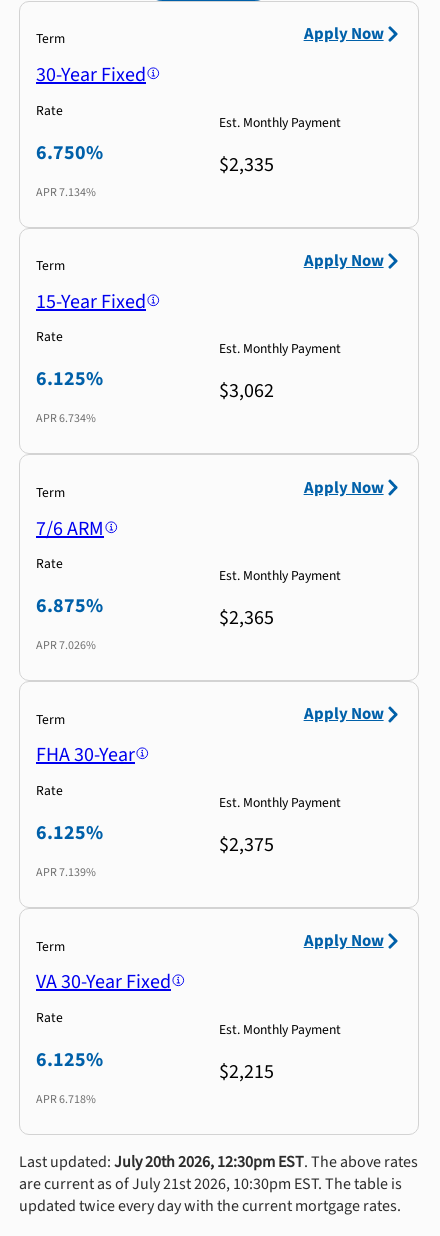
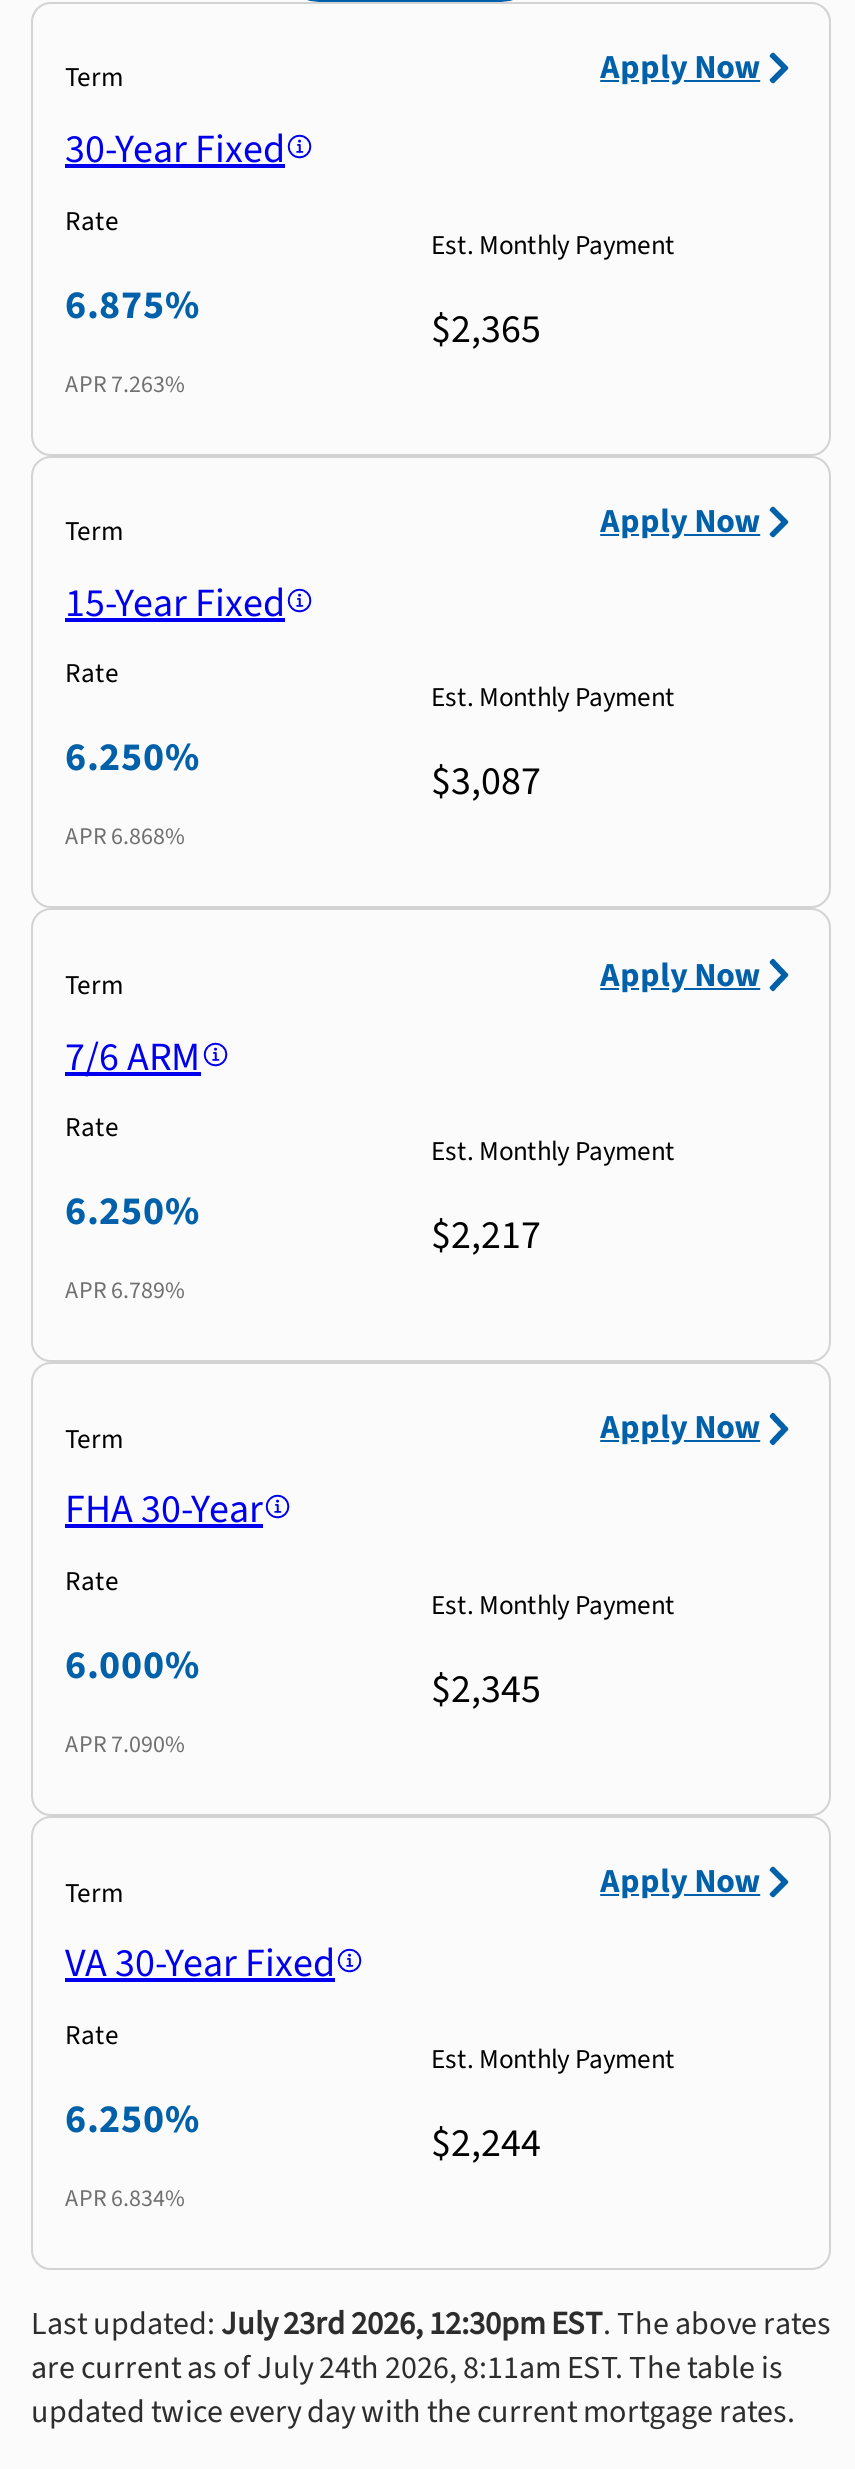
- 6.750%
+ 6.875%

- $2,335
+ $2,365

- APR 7.134%
+ APR 7.263%

- 6.125%
+ 6.250%

- $3,062
+ $3,087

- APR 6.734%
+ APR 6.868%

- 6.875%
+ 6.250%

- $2,365
+ $2,217

- APR 7.026%
+ APR 6.789%

- 6.125%
+ 6.000%

- $2,375
+ $2,345

- APR 7.139%
+ APR 7.090%

- 6.125%
+ 6.250%

- $2,215
+ $2,244

- APR 6.718%
+ APR 6.834%

- Last updated: July 20th 2026, 12:30pm EST. The above rates
+ Last updated: July 23rd 2026, 12:30pm EST. The above rates

- are current as of July 21st 2026, 10:30pm EST. The table is
+ are current as of July 24th 2026, 8:11am EST. The table is
